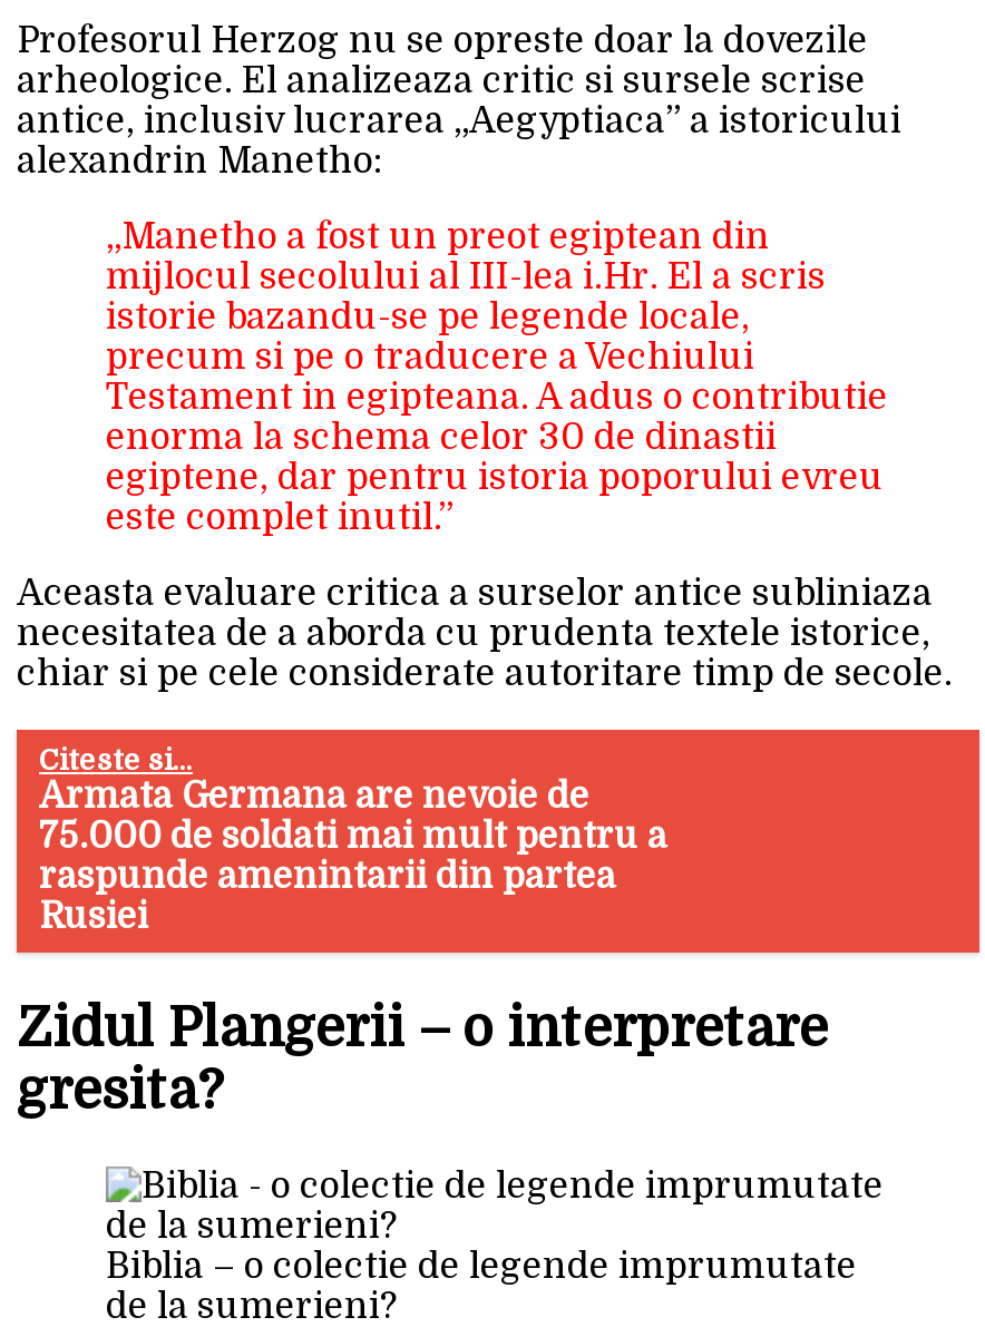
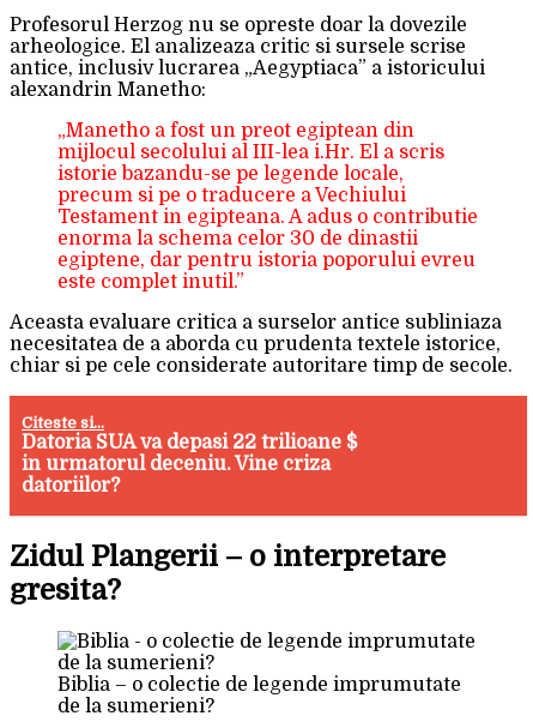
- Armata Germana are nevoie de
- 75.000 de soldati mai mult pentru a
- raspunde amenintarii din partea
- Rusiei
+ Datoria SUA va depasi 22 trilioane $
+ in urmatorul deceniu. Vine criza
+ datoriilor?
